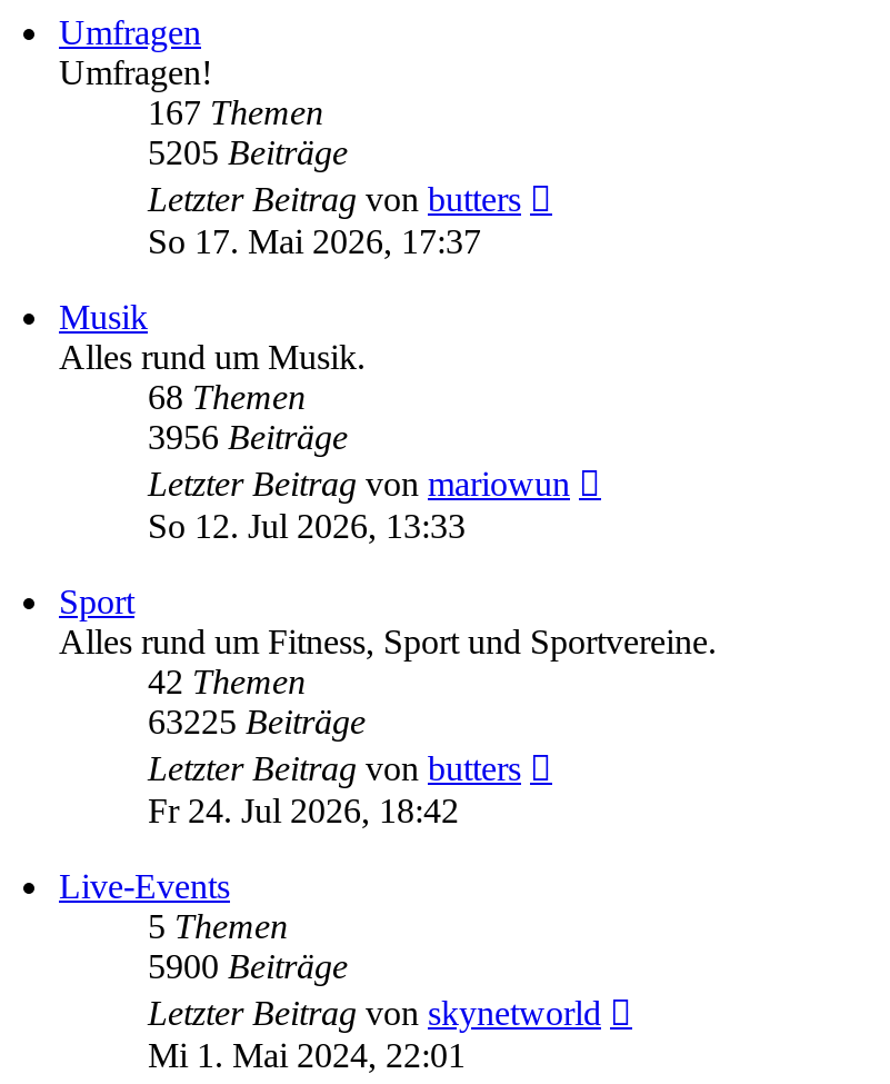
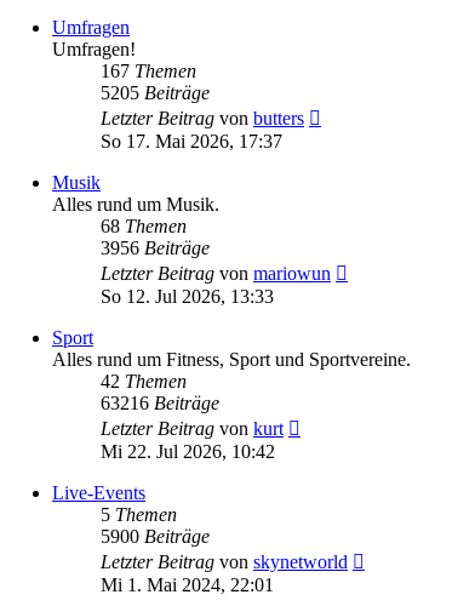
- 63225 Beiträge
+ 63216 Beiträge

- Letzter Beitrag von butters
+ Letzter Beitrag von kurt

- Fr 24. Jul 2026, 18:42
+ Mi 22. Jul 2026, 10:42
